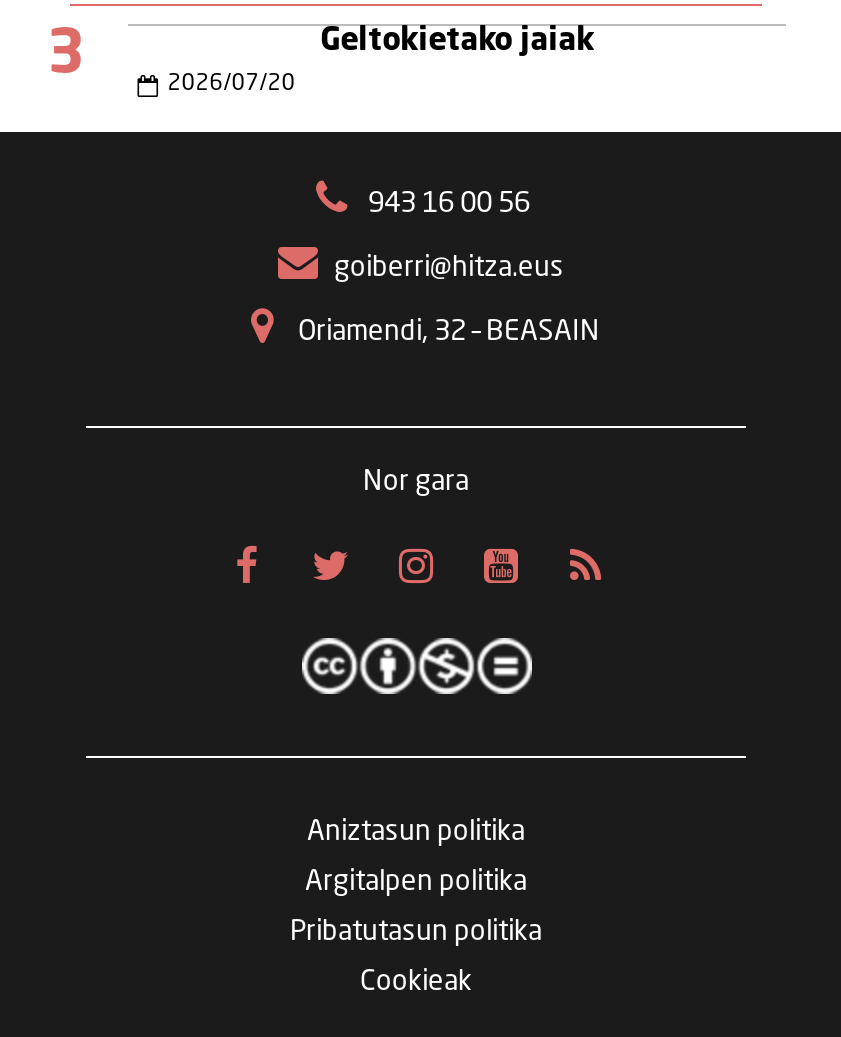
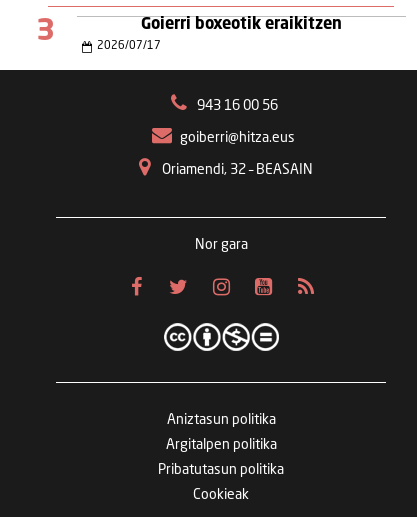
- Geltokietako jaiak
+ Goierri boxeotik eraikitzen

- 2026/07/20
+ 2026/07/17
